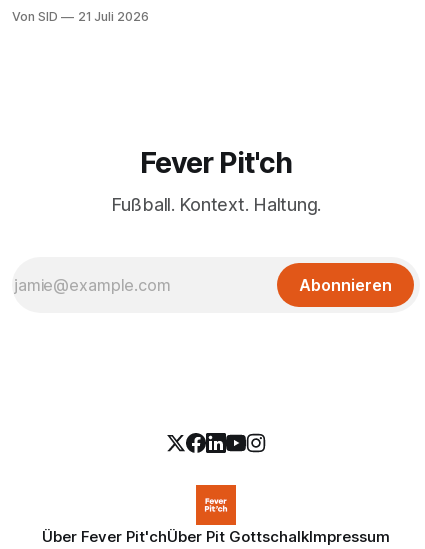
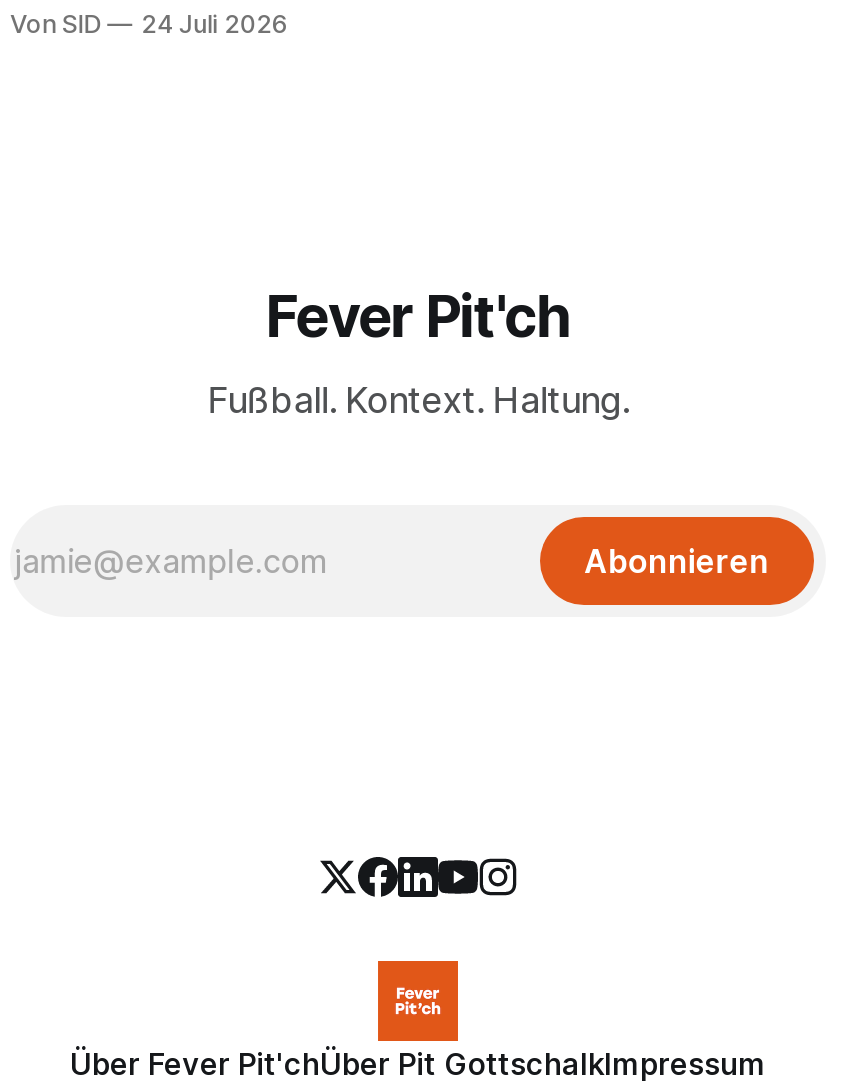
- Von SID 21 Juli 2026
+ Von SID 24 Juli 2026
